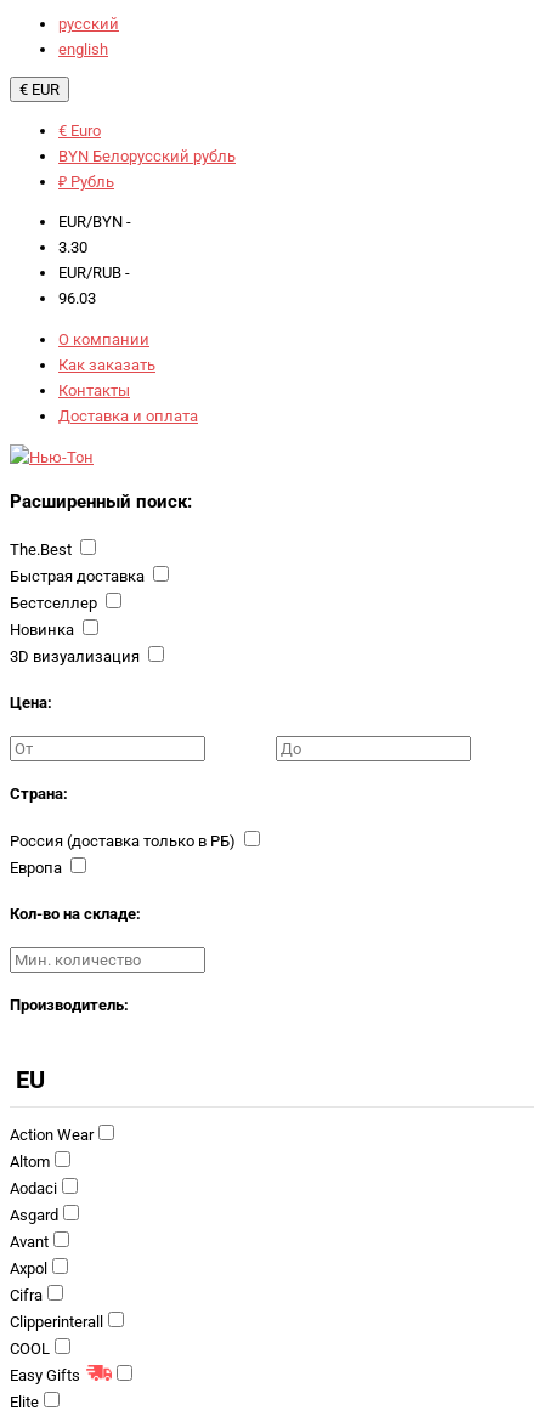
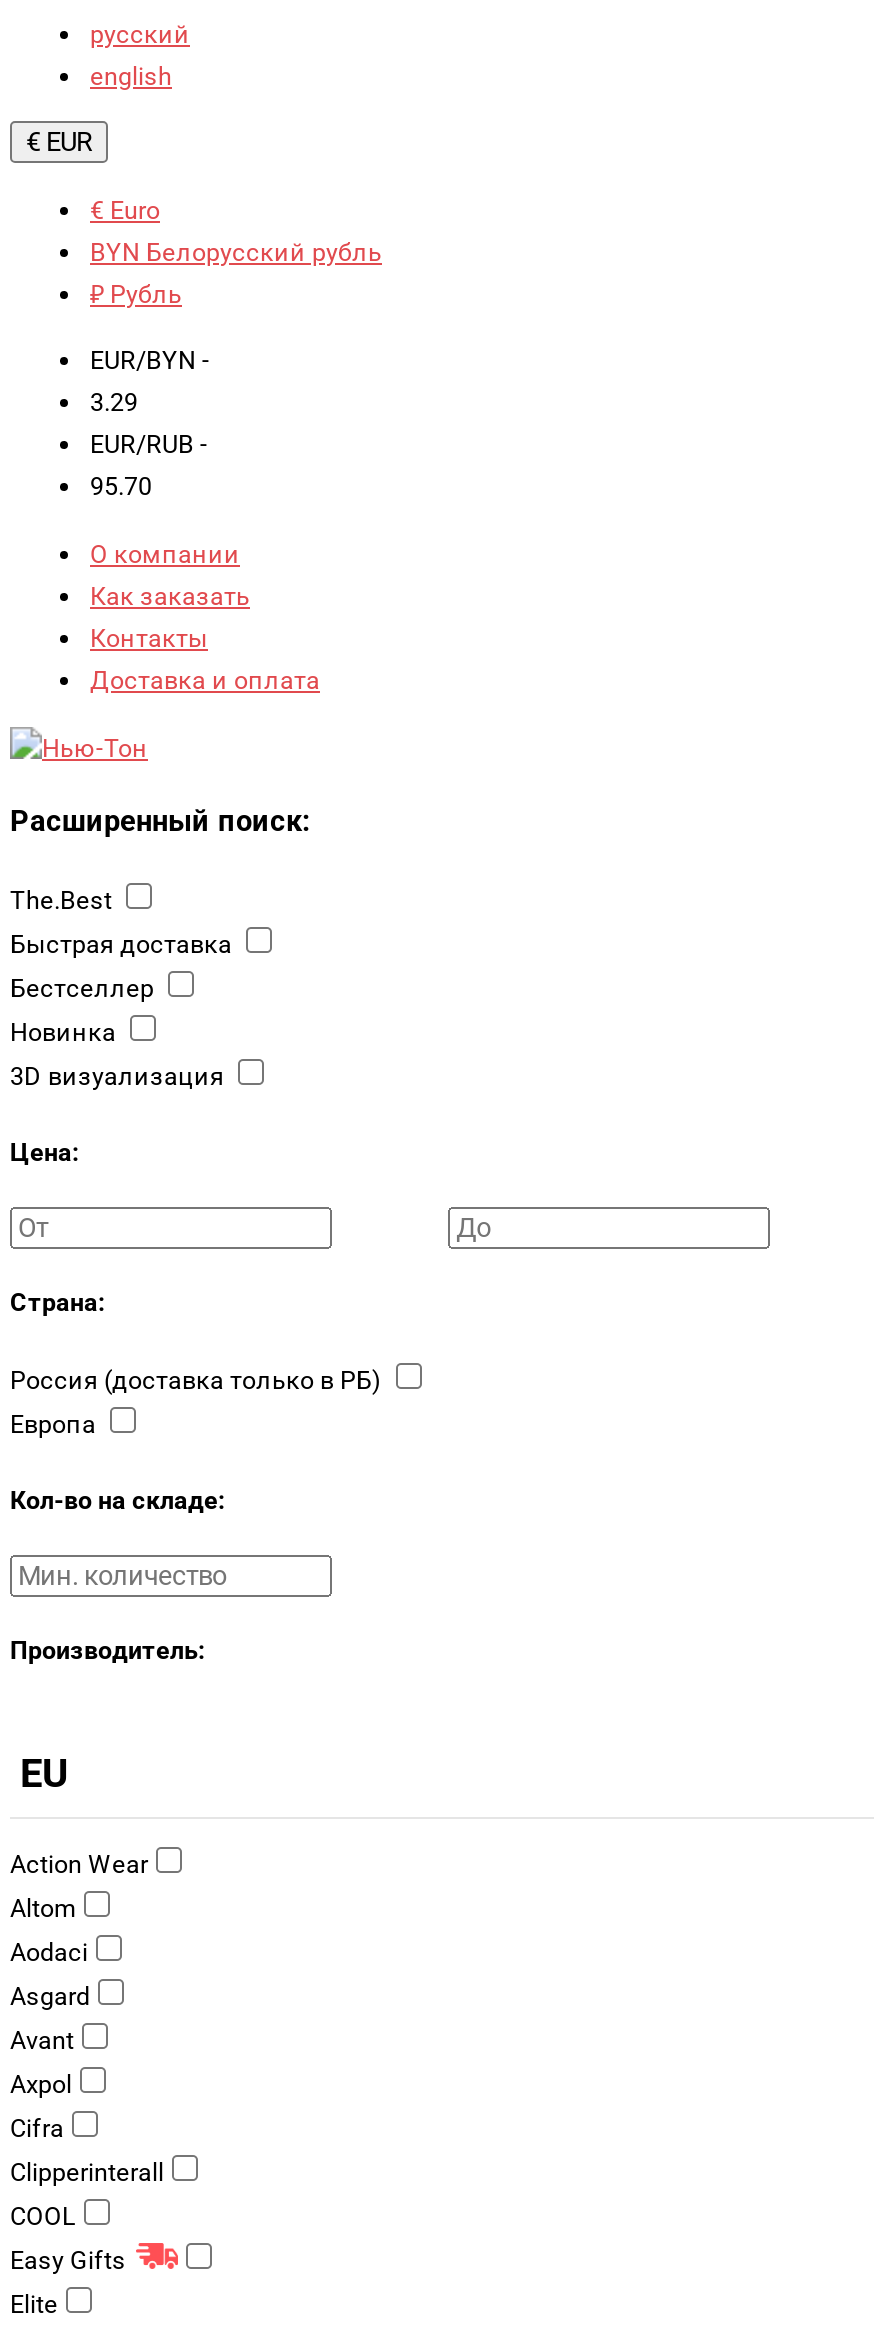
- 3.30
+ 3.29

- 96.03
+ 95.70
